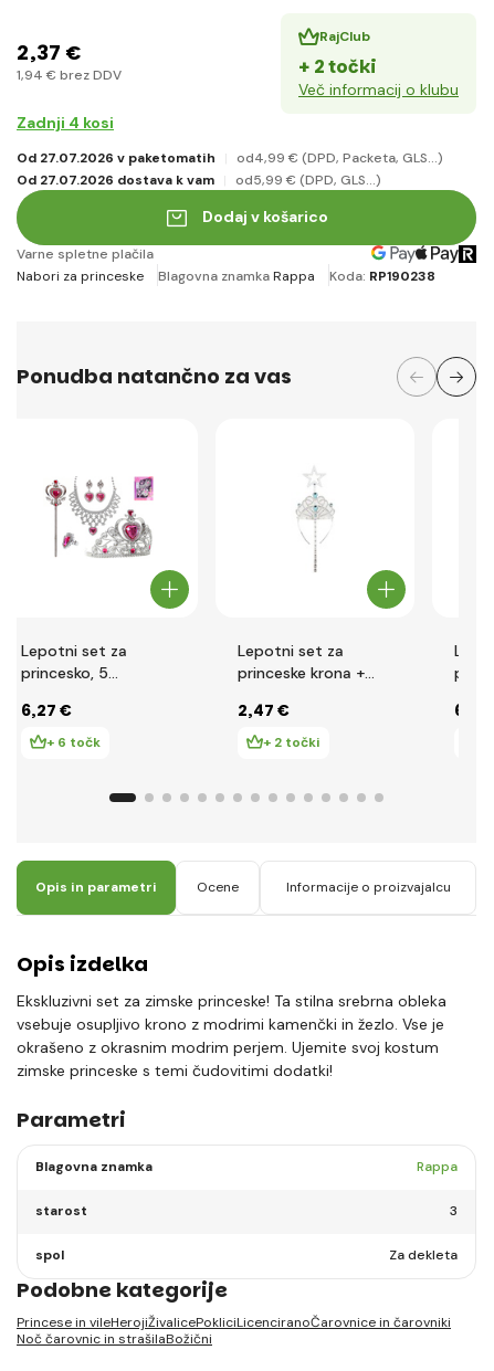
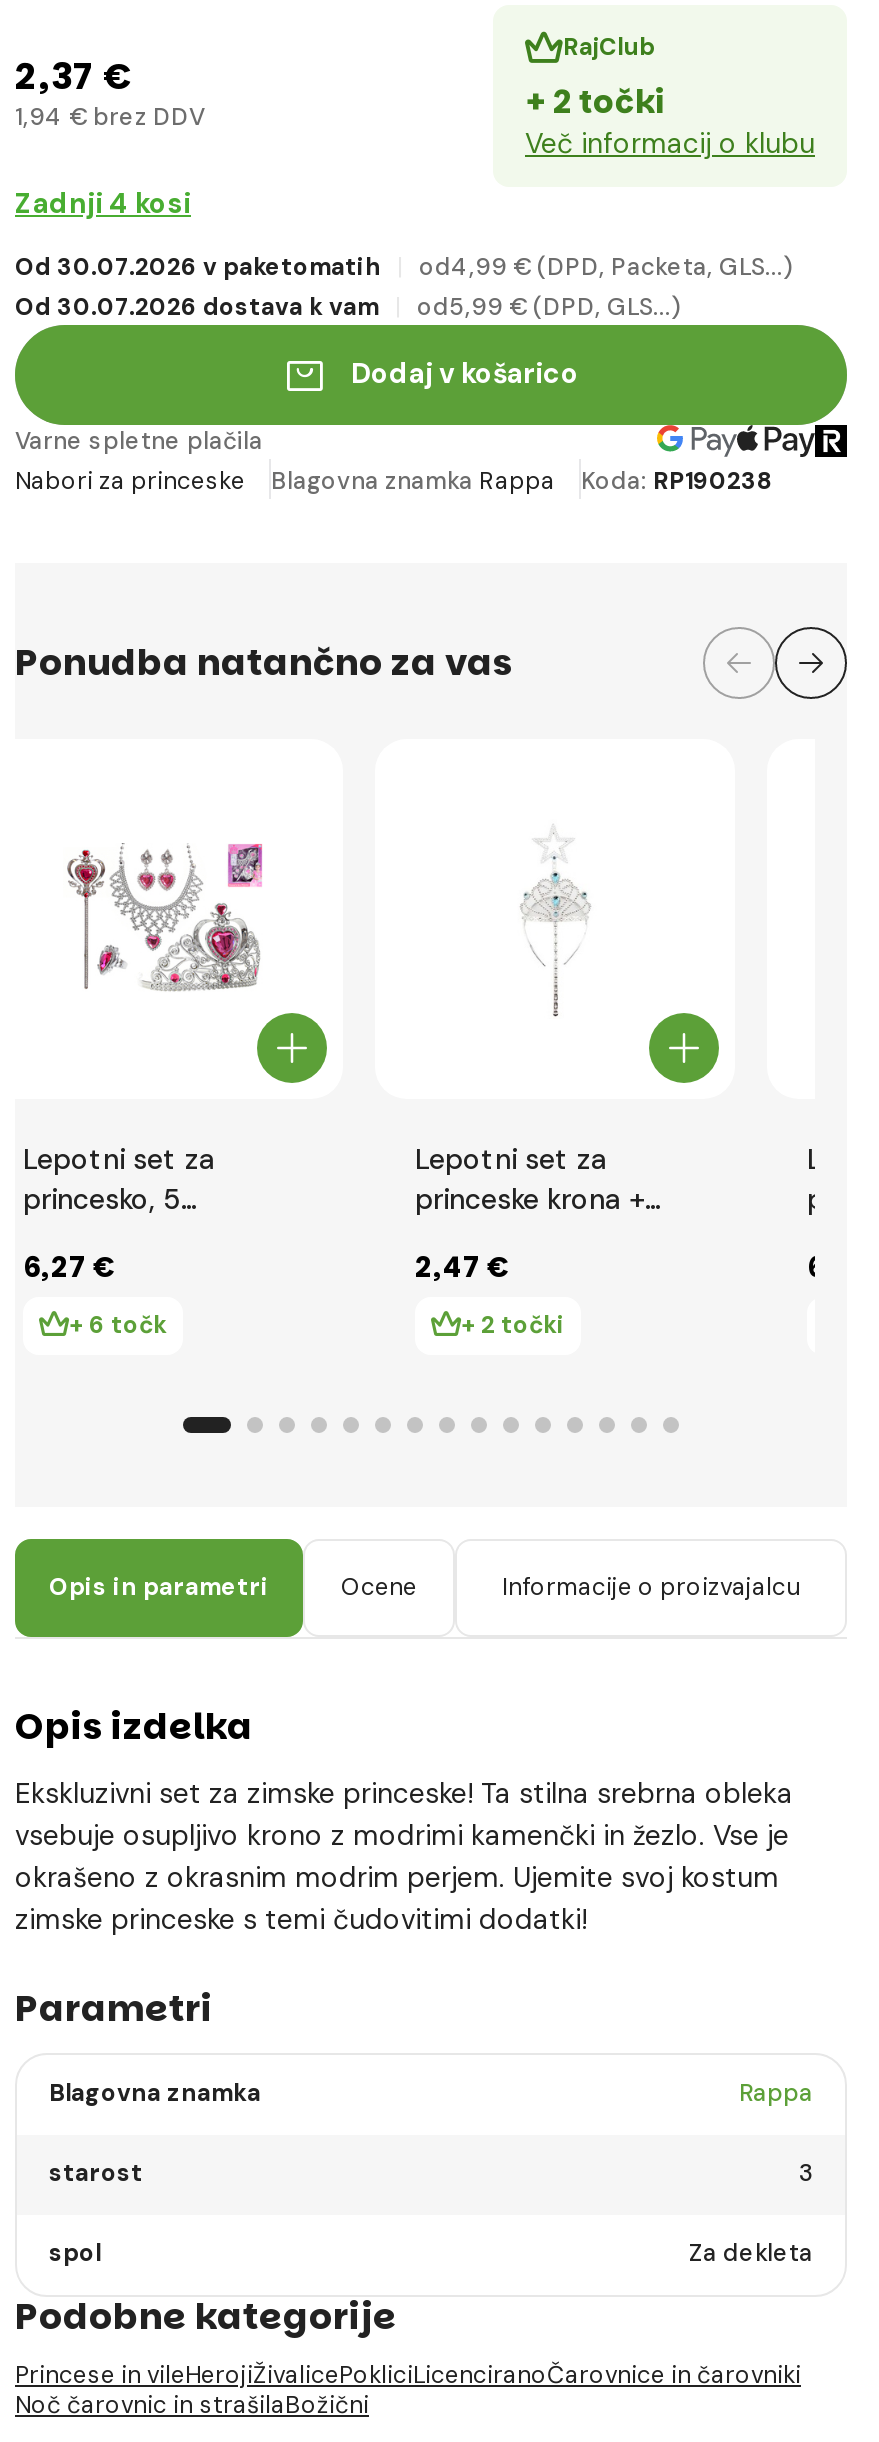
- Od 27.07.2026 v paketomatih
+ Od 30.07.2026 v paketomatih

- Od 27.07.2026 dostava k vam
+ Od 30.07.2026 dostava k vam
